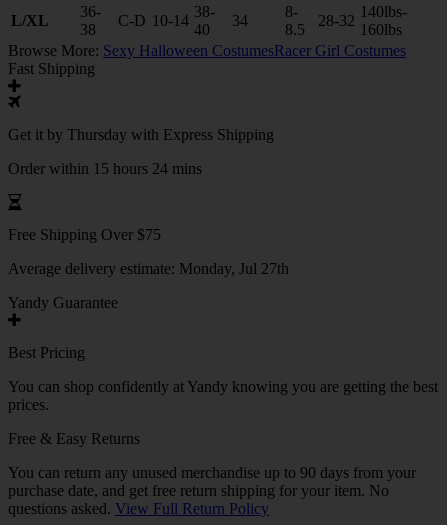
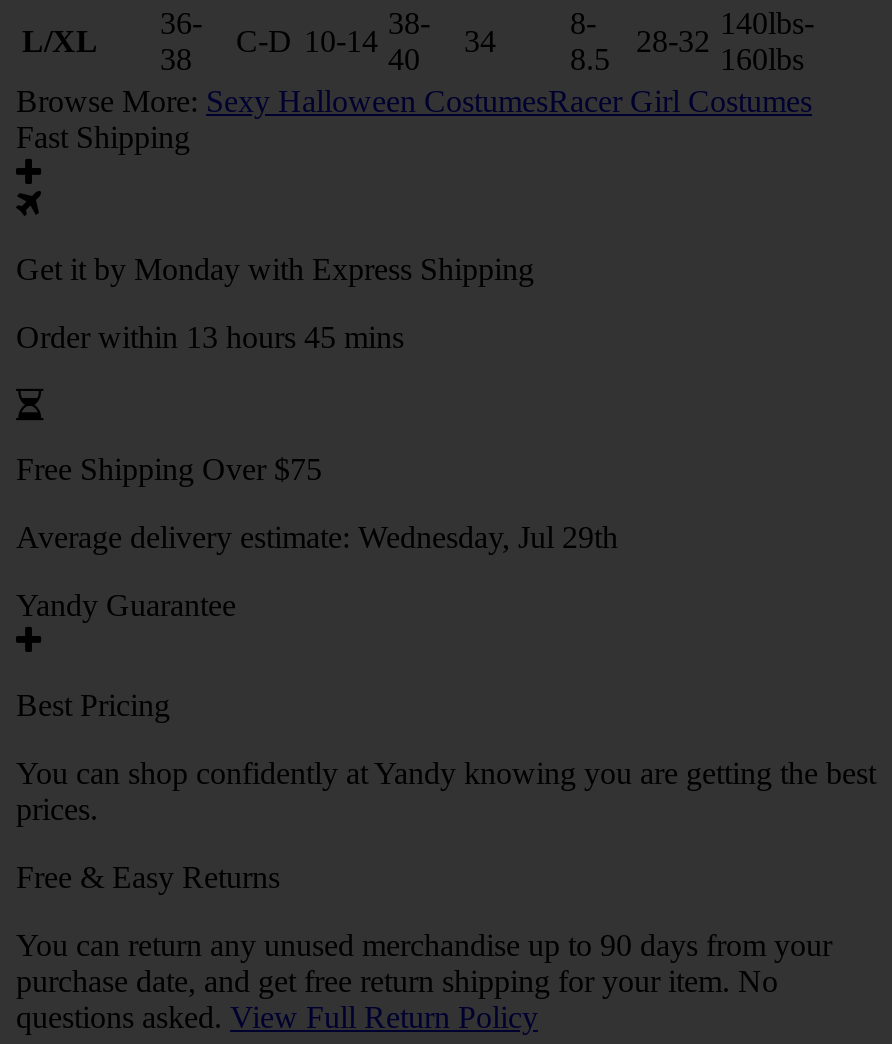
- Get it by Thursday with Express Shipping
+ Get it by Monday with Express Shipping

- Order within 15 hours 24 mins
+ Order within 13 hours 45 mins

- Average delivery estimate: Monday, Jul 27th
+ Average delivery estimate: Wednesday, Jul 29th
